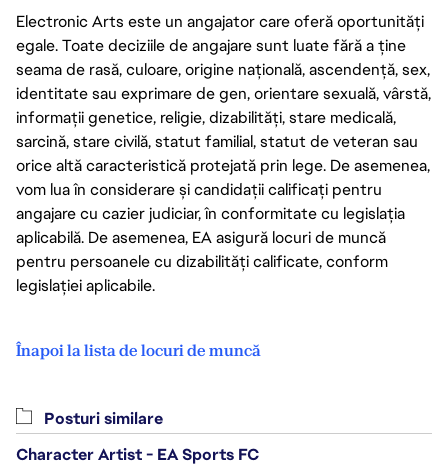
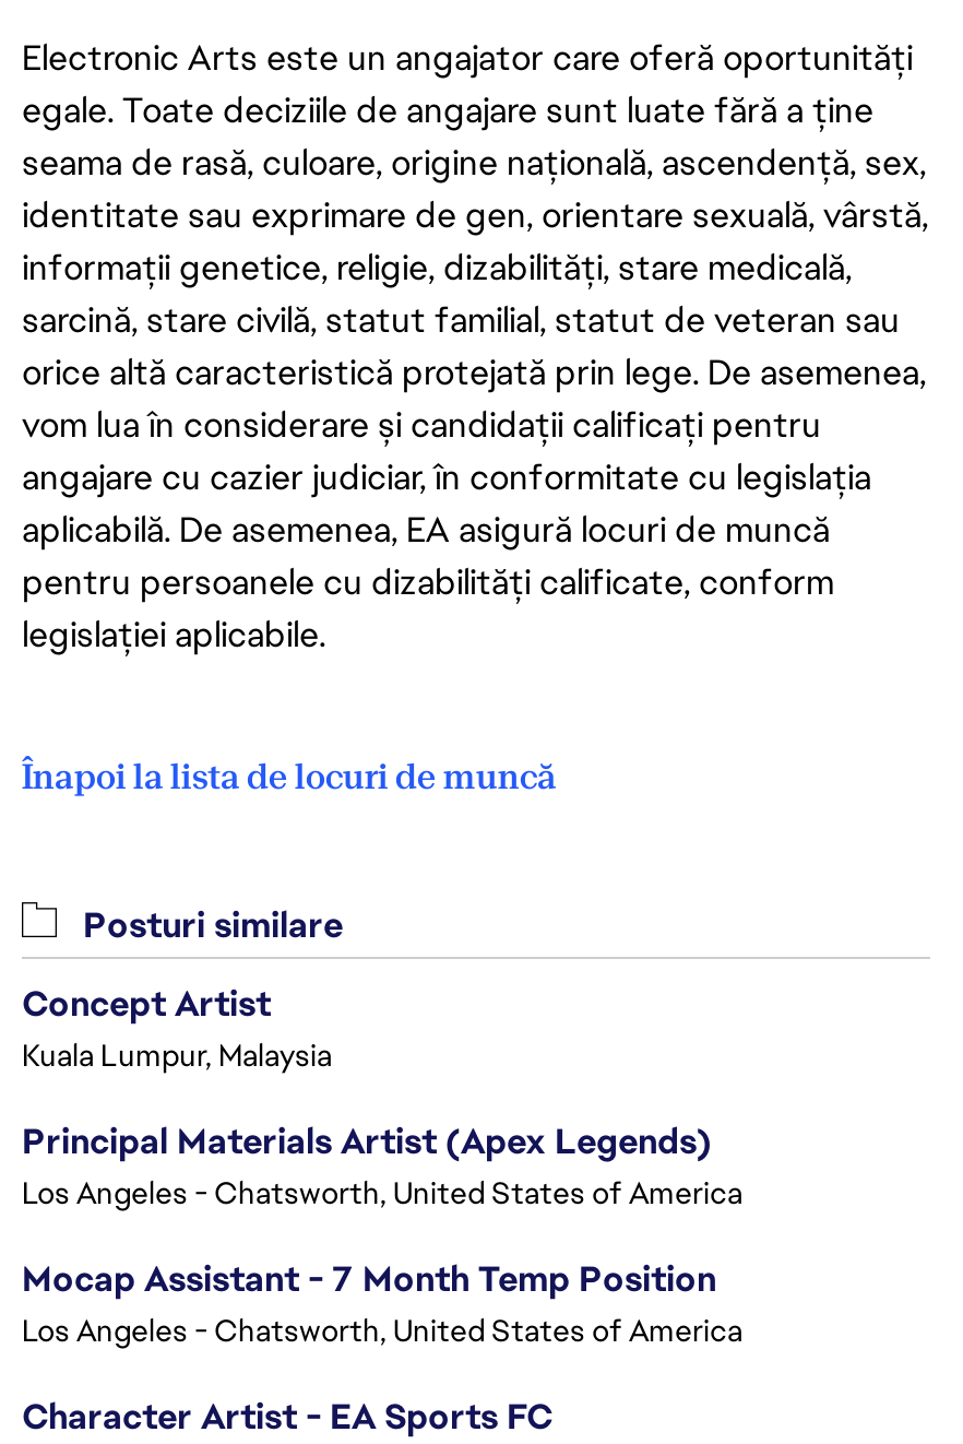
+ Concept Artist
+ Kuala Lumpur, Malaysia
+ Principal Materials Artist (Apex Legends)
+ Los Angeles - Chatsworth, United States of America
+ Mocap Assistant - 7 Month Temp Position
+ Los Angeles - Chatsworth, United States of America
